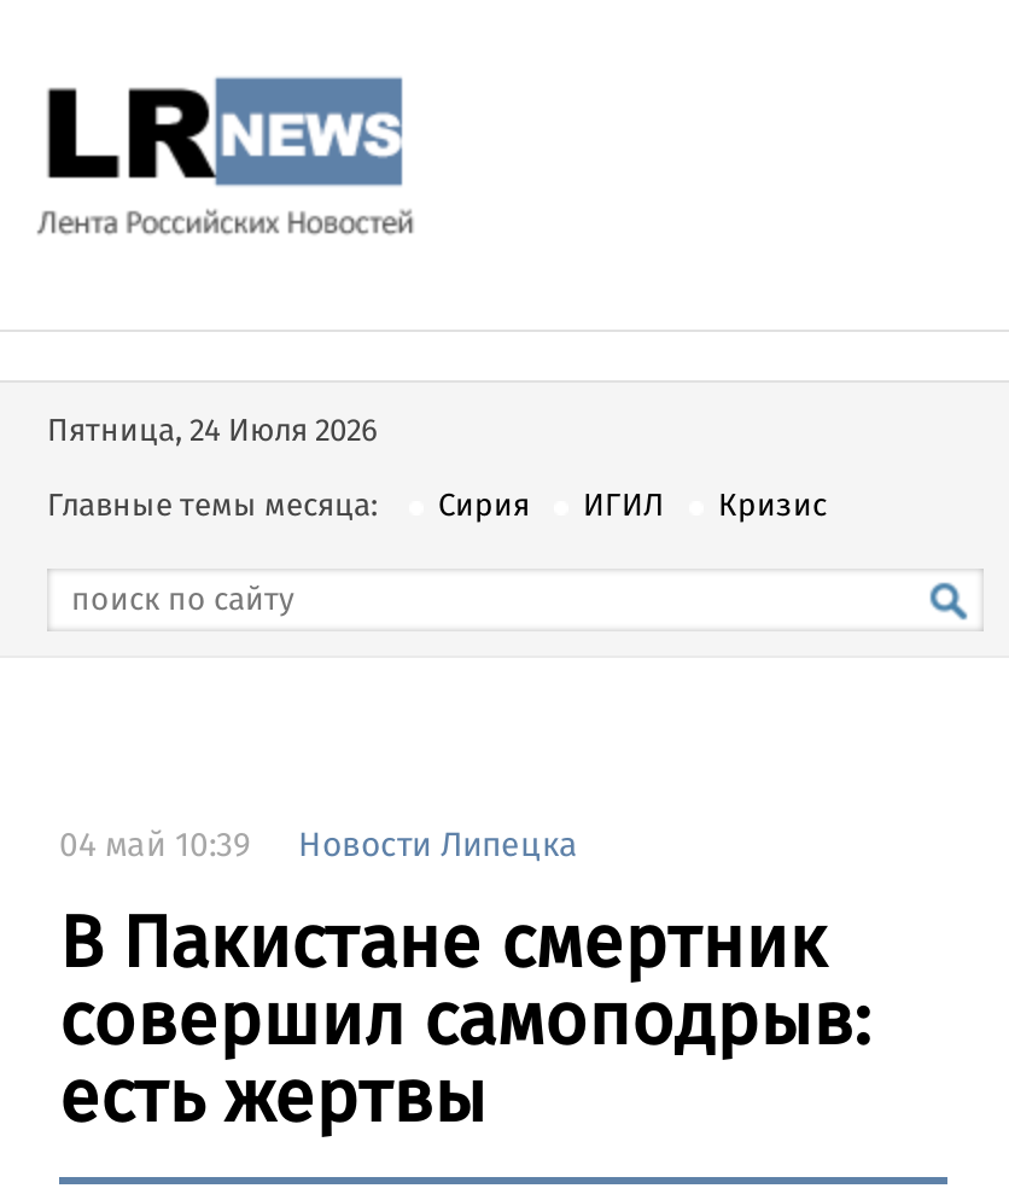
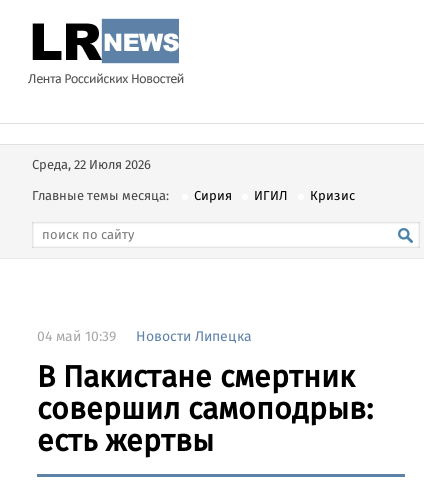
- Пятница, 24 Июля 2026
+ Среда, 22 Июля 2026
